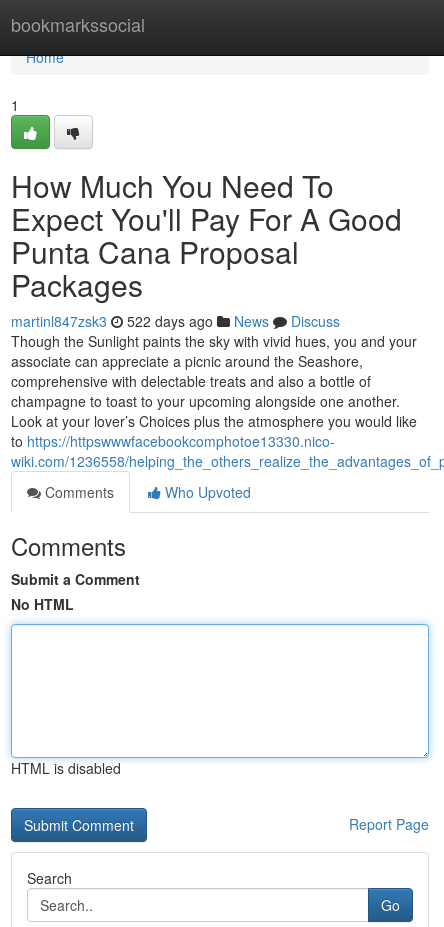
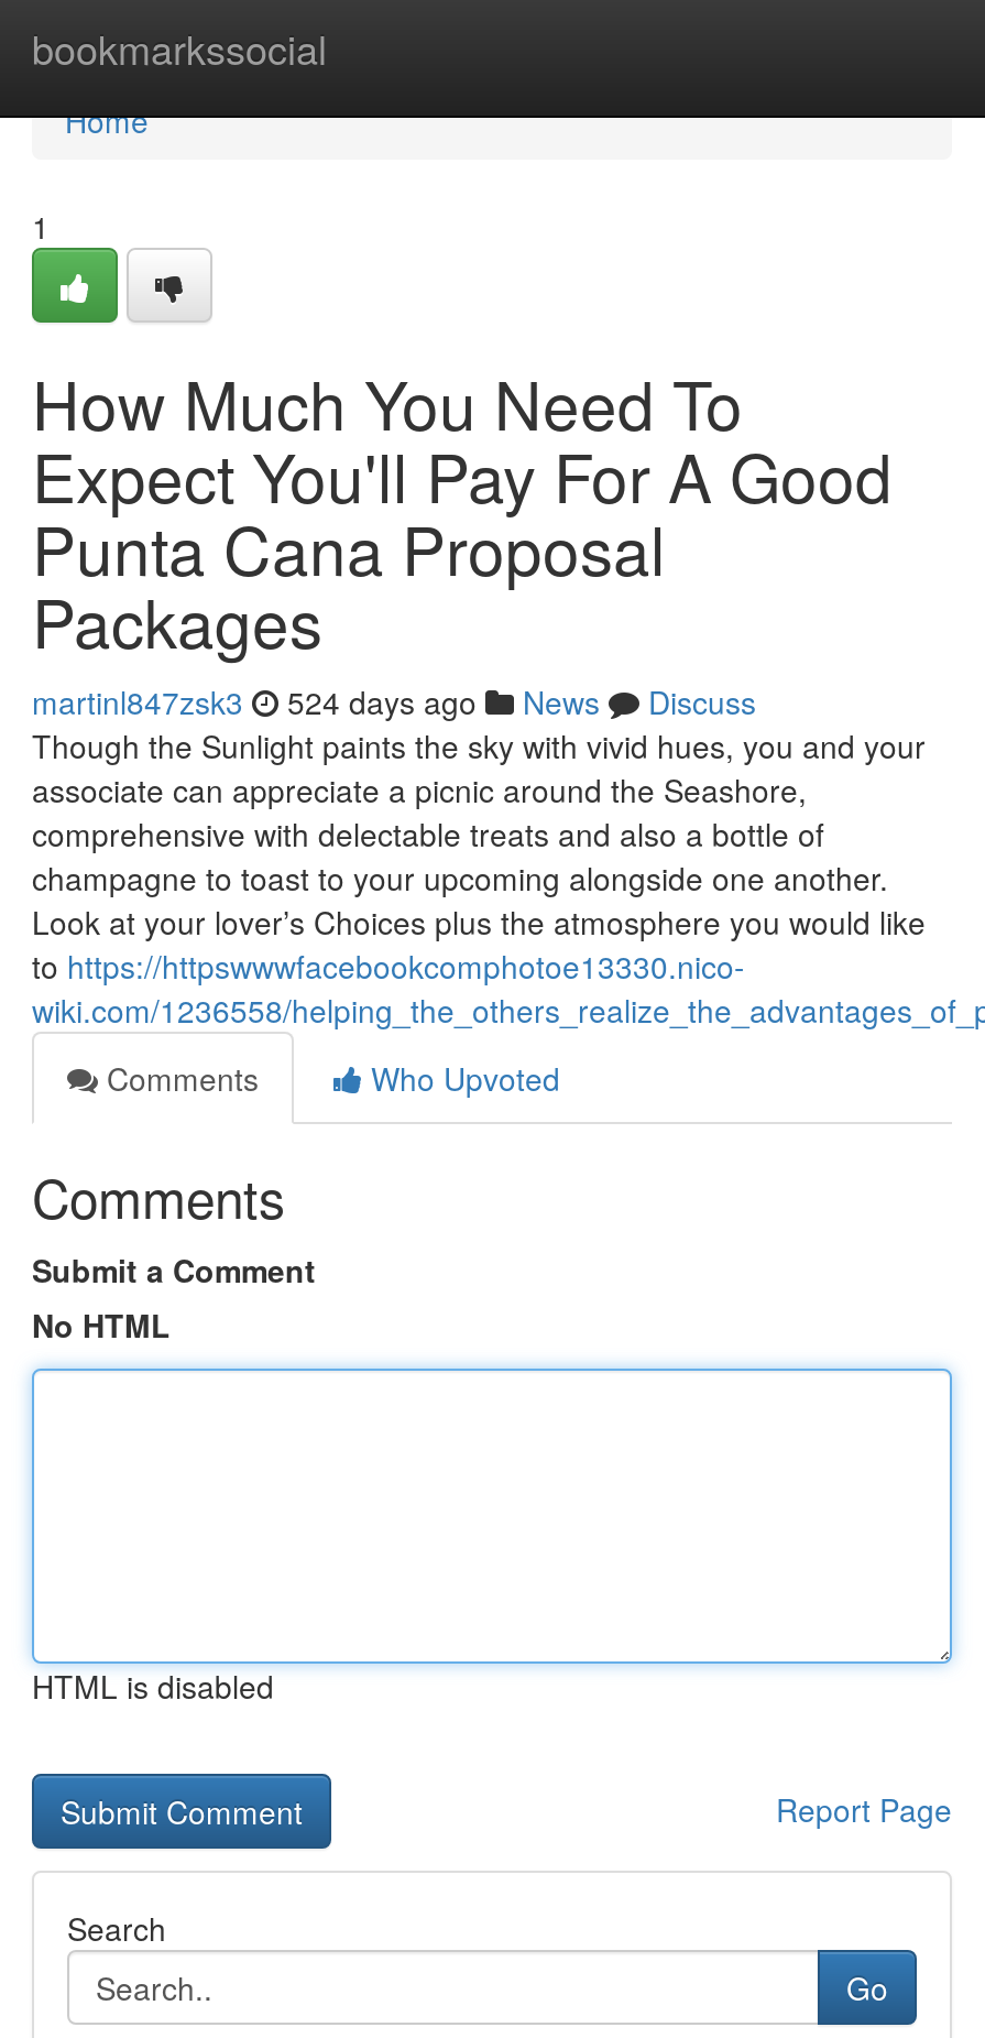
- martinl847zsk3 522 days ago News Discuss
+ martinl847zsk3 524 days ago News Discuss
